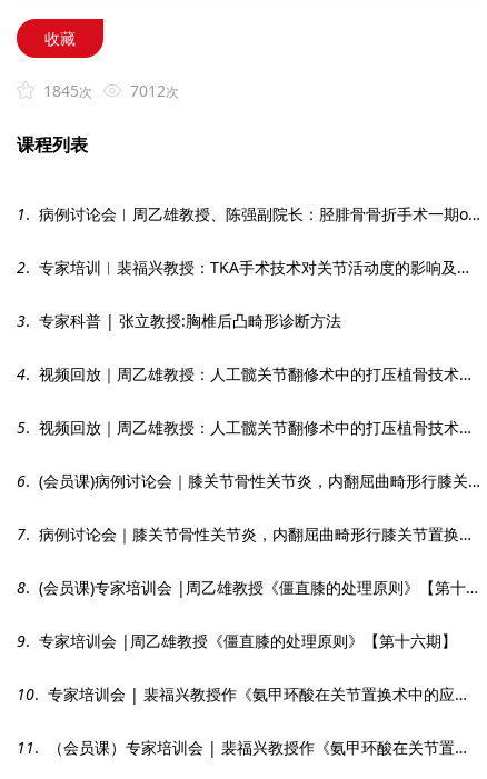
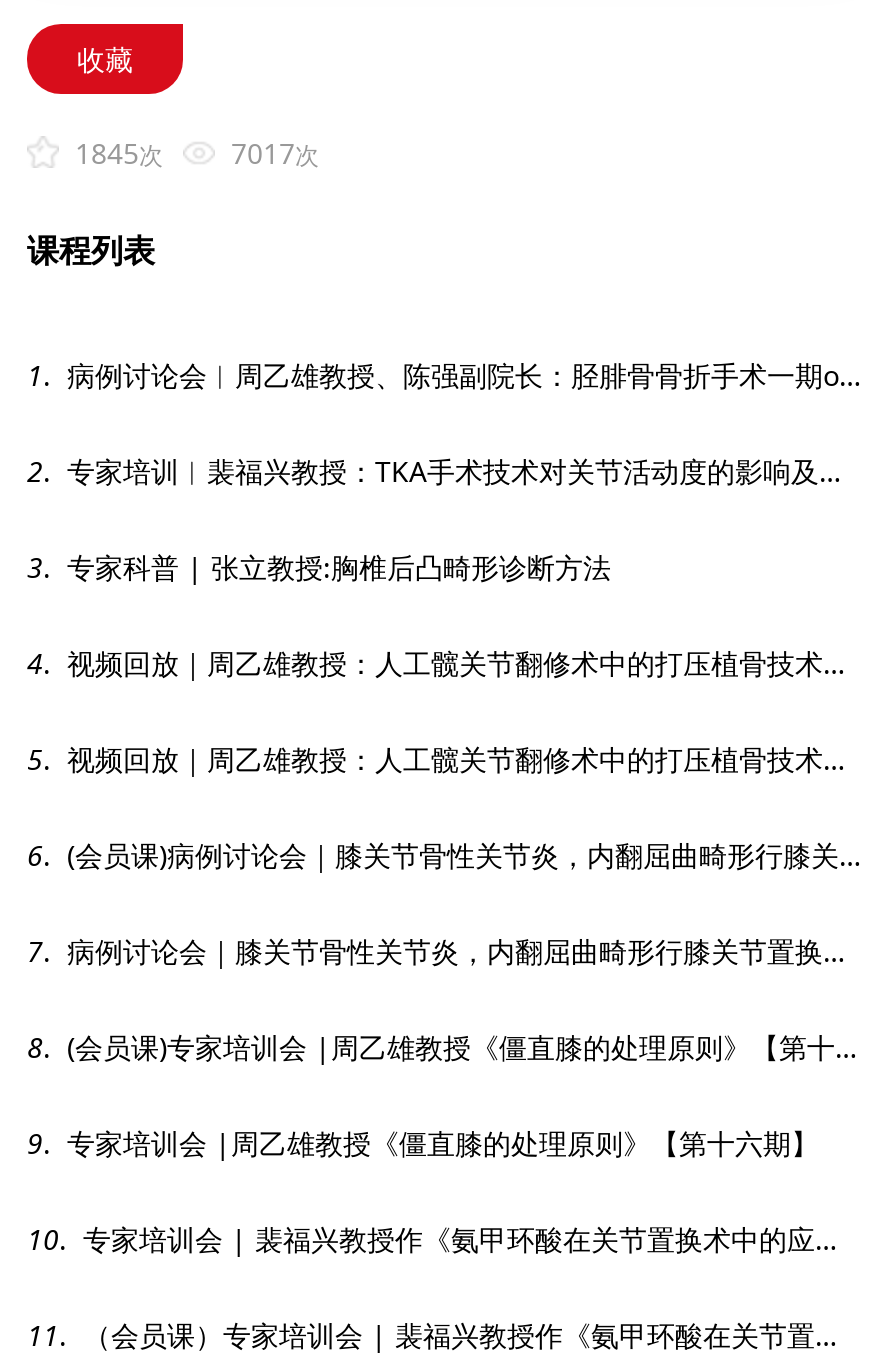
- 1845次 7012次
+ 1845次 7017次
